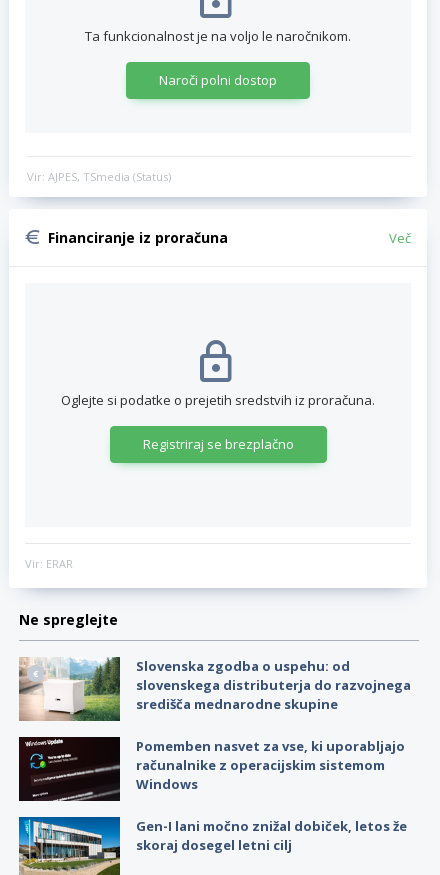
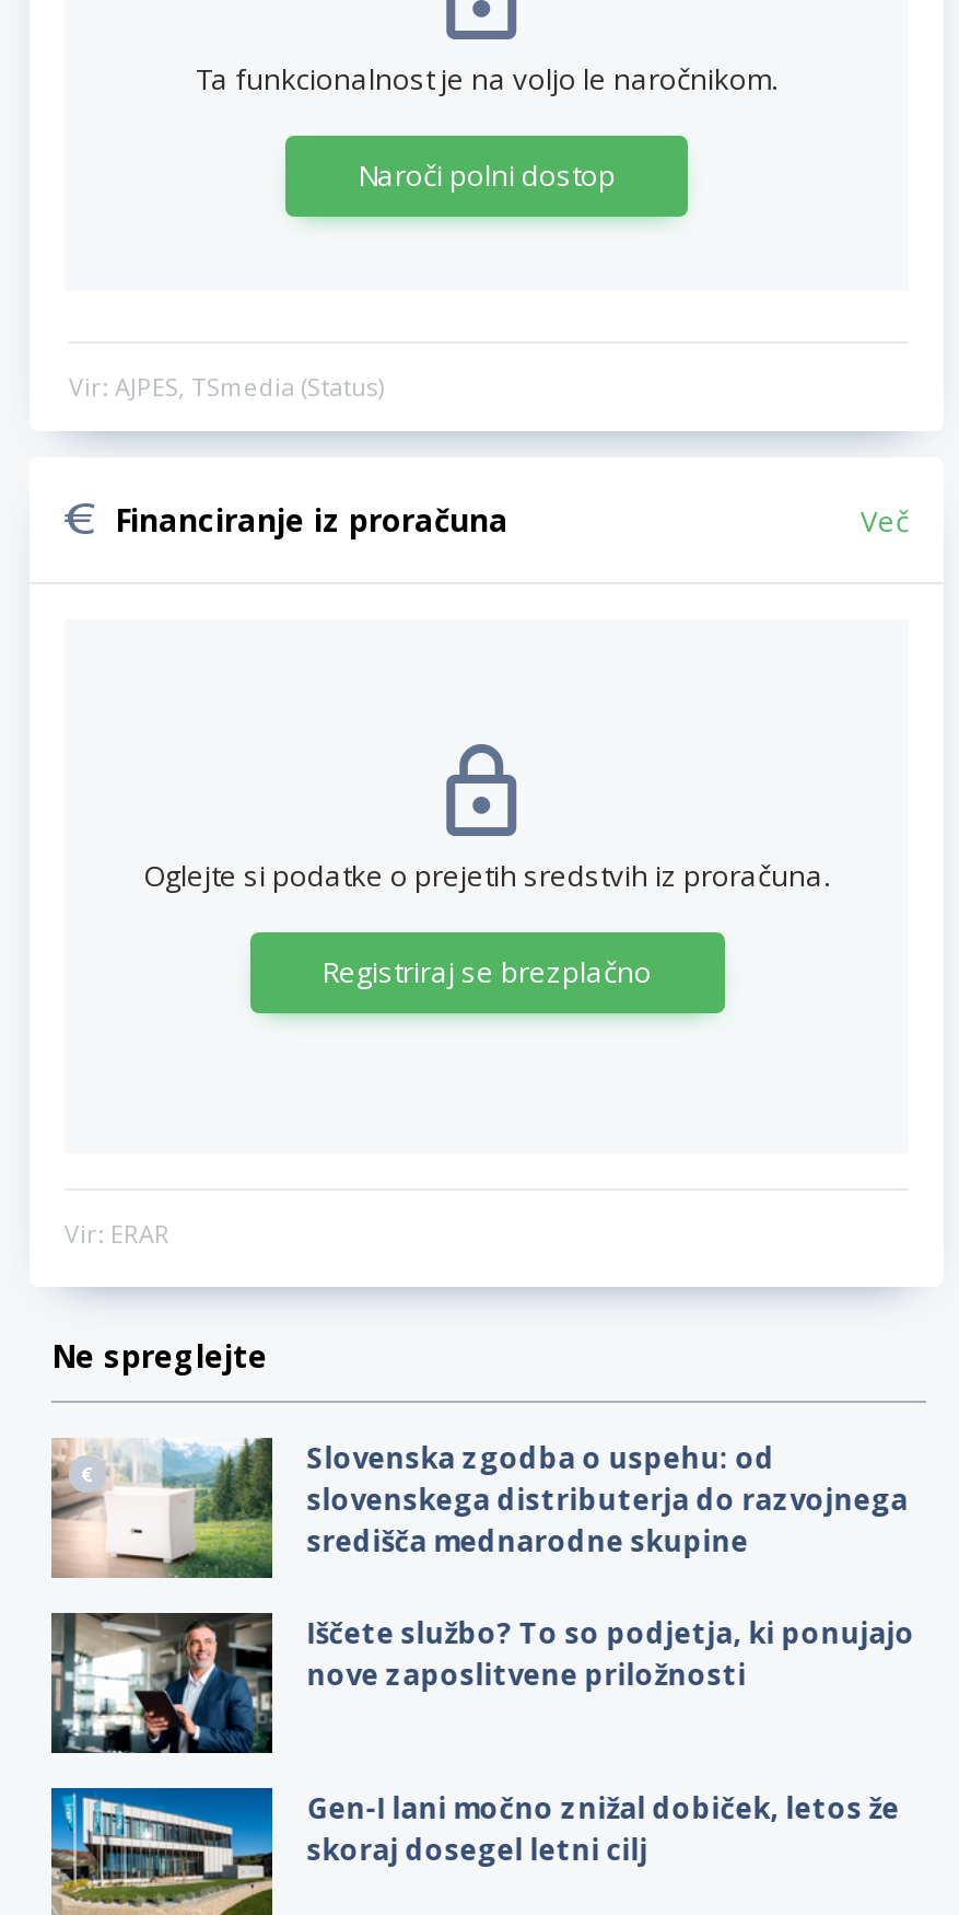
- [image]
- Pomemben nasvet za vse, ki uporabljajo
- računalnike z operacijskim sistemom
- Windows
+ [image]
+ Iščete službo? To so podjetja, ki ponujajo
+ nove zaposlitvene priložnosti
